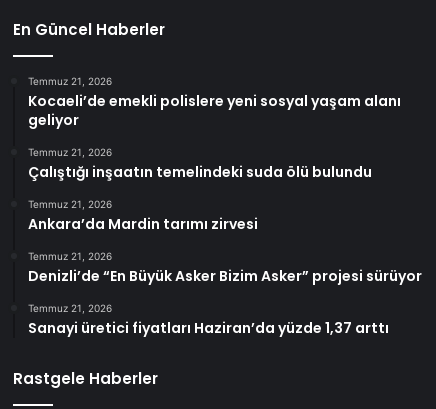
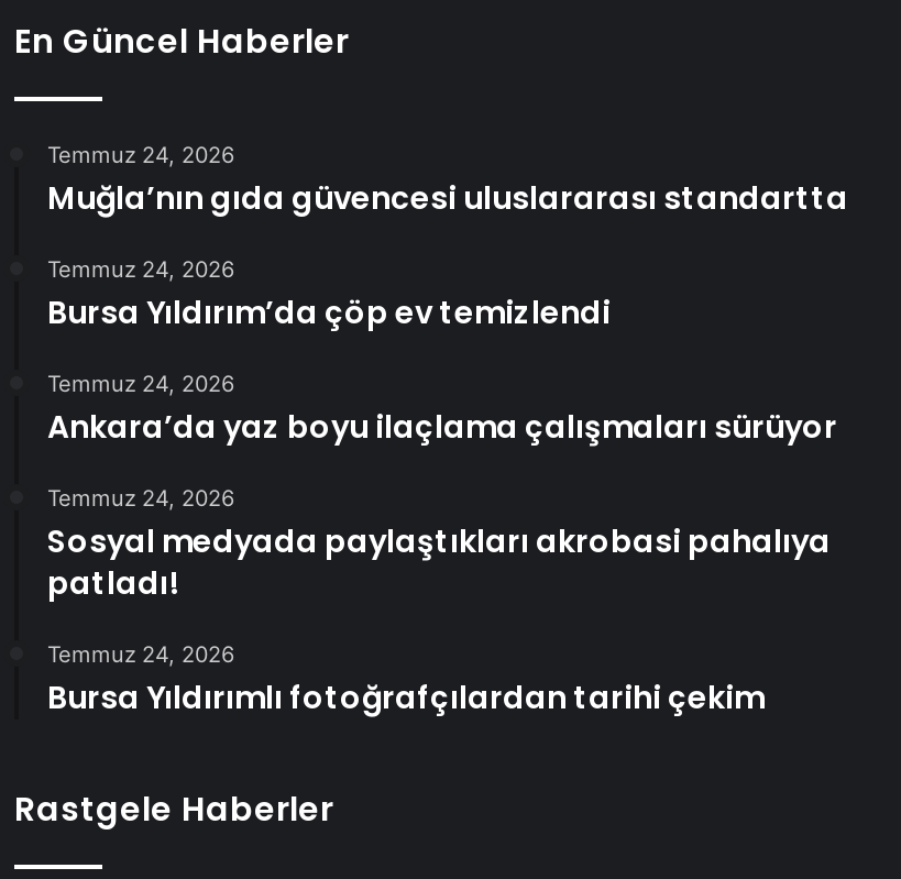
- Temmuz 21, 2026
- Kocaeli’de emekli polislere yeni sosyal yaşam alanı
- geliyor
+ Temmuz 24, 2026
+ Muğla’nın gıda güvencesi uluslararası standartta

- Temmuz 21, 2026
- Çalıştığı inşaatın temelindeki suda ölü bulundu
+ Temmuz 24, 2026
+ Bursa Yıldırım’da çöp ev temizlendi

- Temmuz 21, 2026
- Ankara’da Mardin tarımı zirvesi
+ Temmuz 24, 2026
+ Ankara’da yaz boyu ilaçlama çalışmaları sürüyor

- Temmuz 21, 2026
- Denizli’de “En Büyük Asker Bizim Asker” projesi sürüyor
+ Temmuz 24, 2026
+ Sosyal medyada paylaştıkları akrobasi pahalıya
+ patladı!

- Temmuz 21, 2026
- Sanayi üretici fiyatları Haziran’da yüzde 1,37 arttı
+ Temmuz 24, 2026
+ Bursa Yıldırımlı fotoğrafçılardan tarihi çekim
